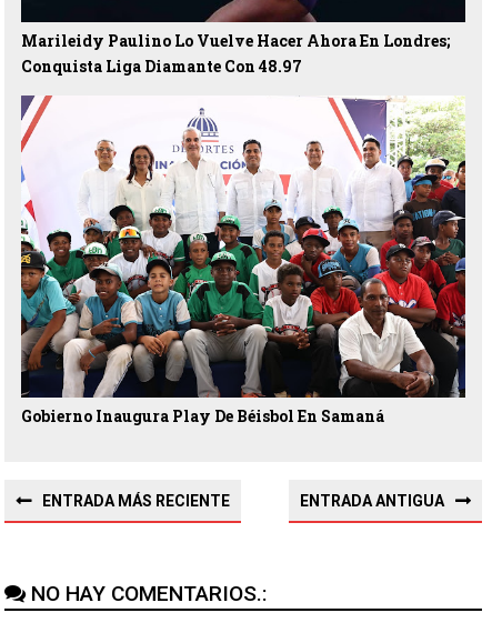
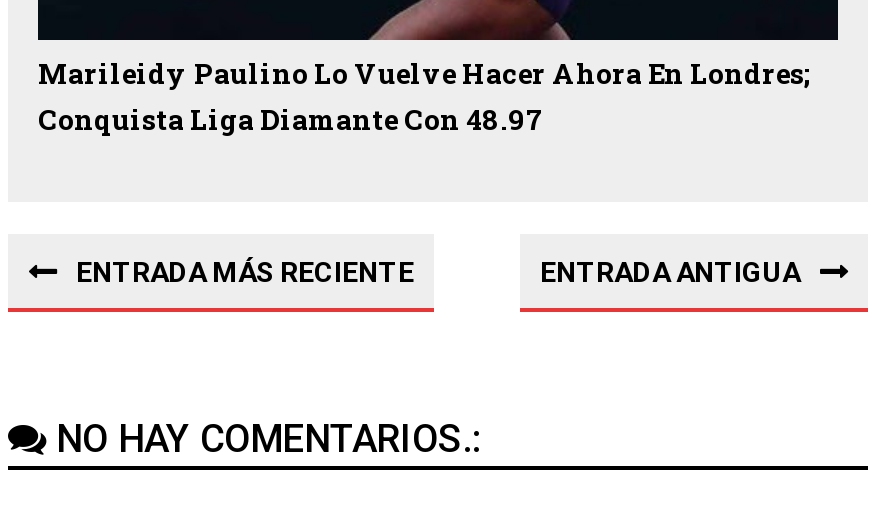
- [image]
- Gobierno Inaugura Play De Béisbol En Samaná
